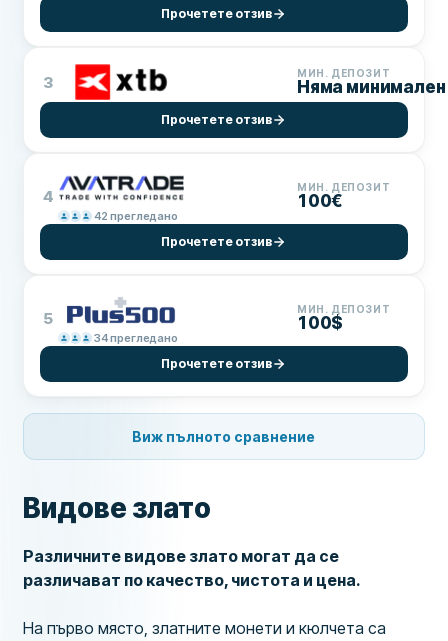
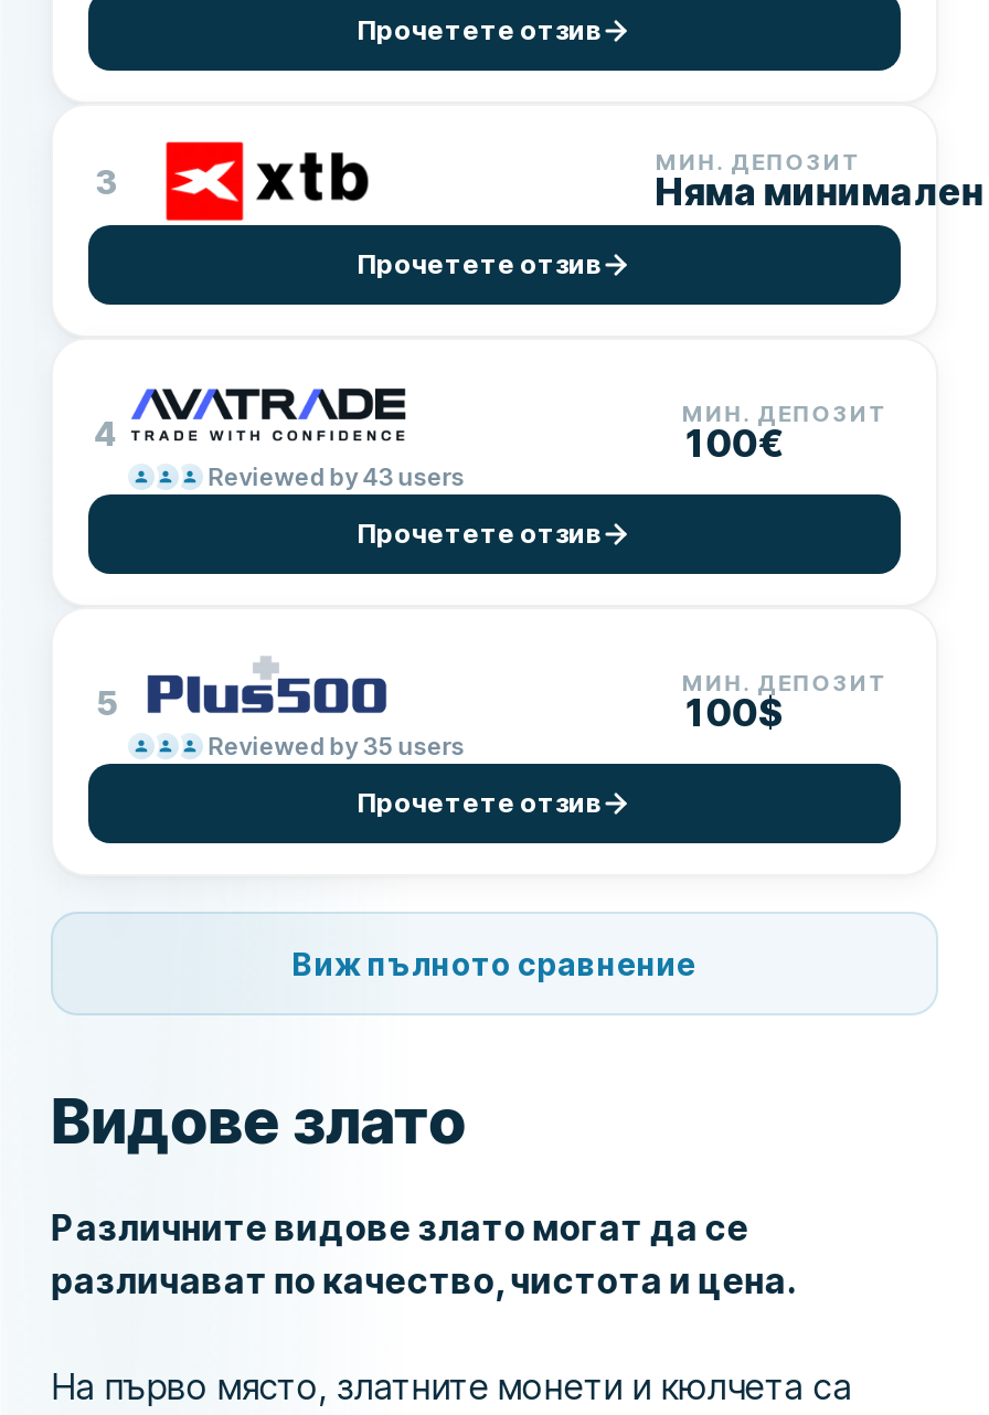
- 42 прегледано
+ Reviewed by 43 users

- 34 прегледано
+ Reviewed by 35 users
